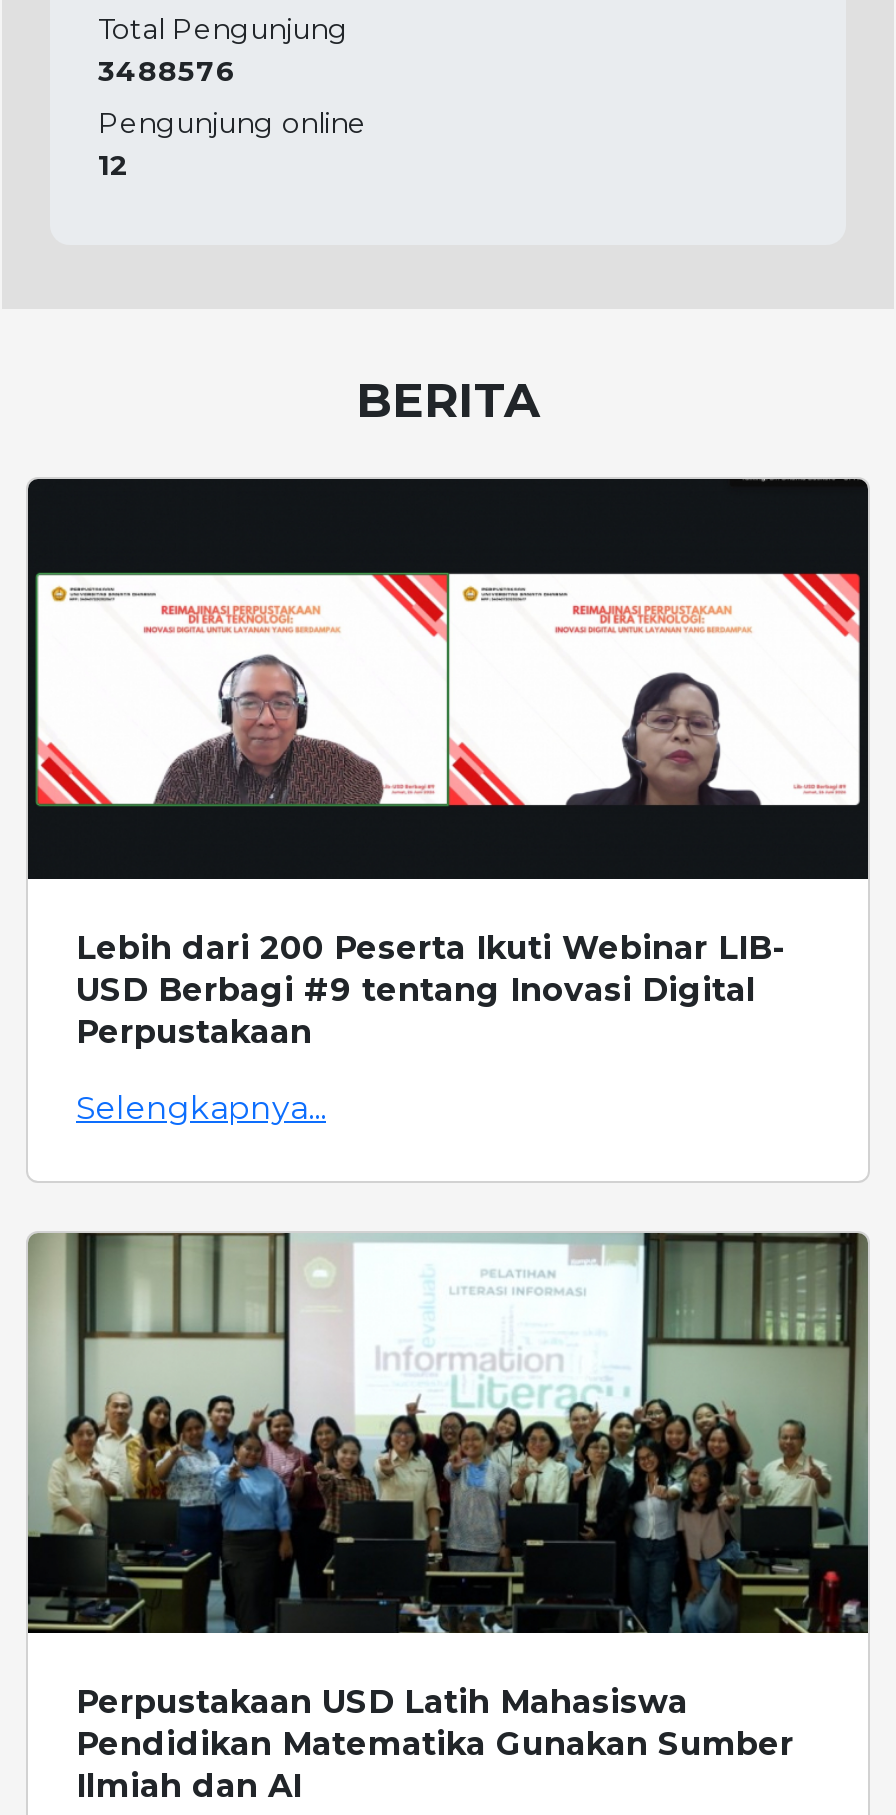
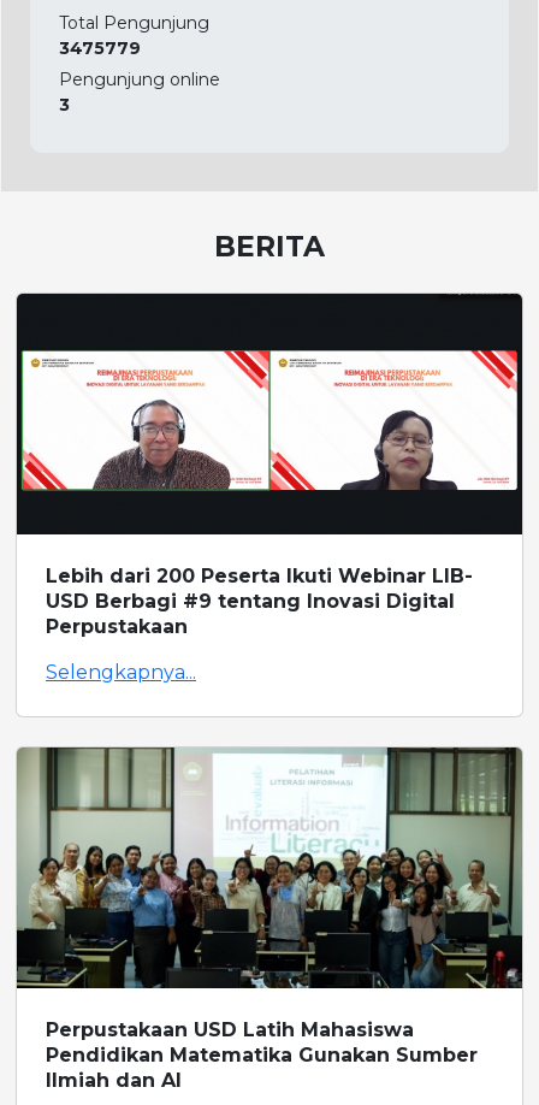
- 3488576
+ 3475779

- 12
+ 3
